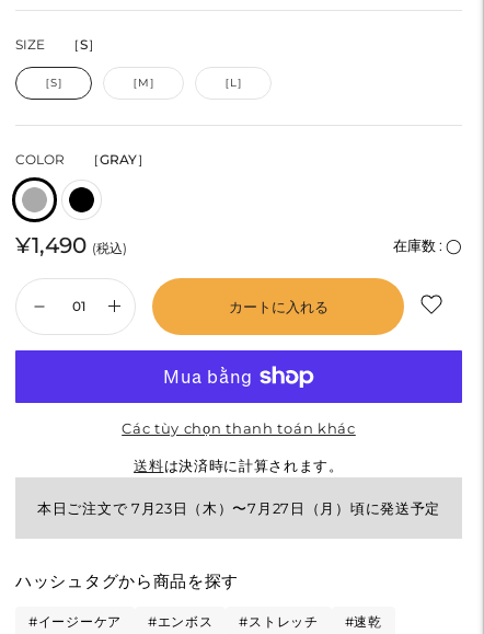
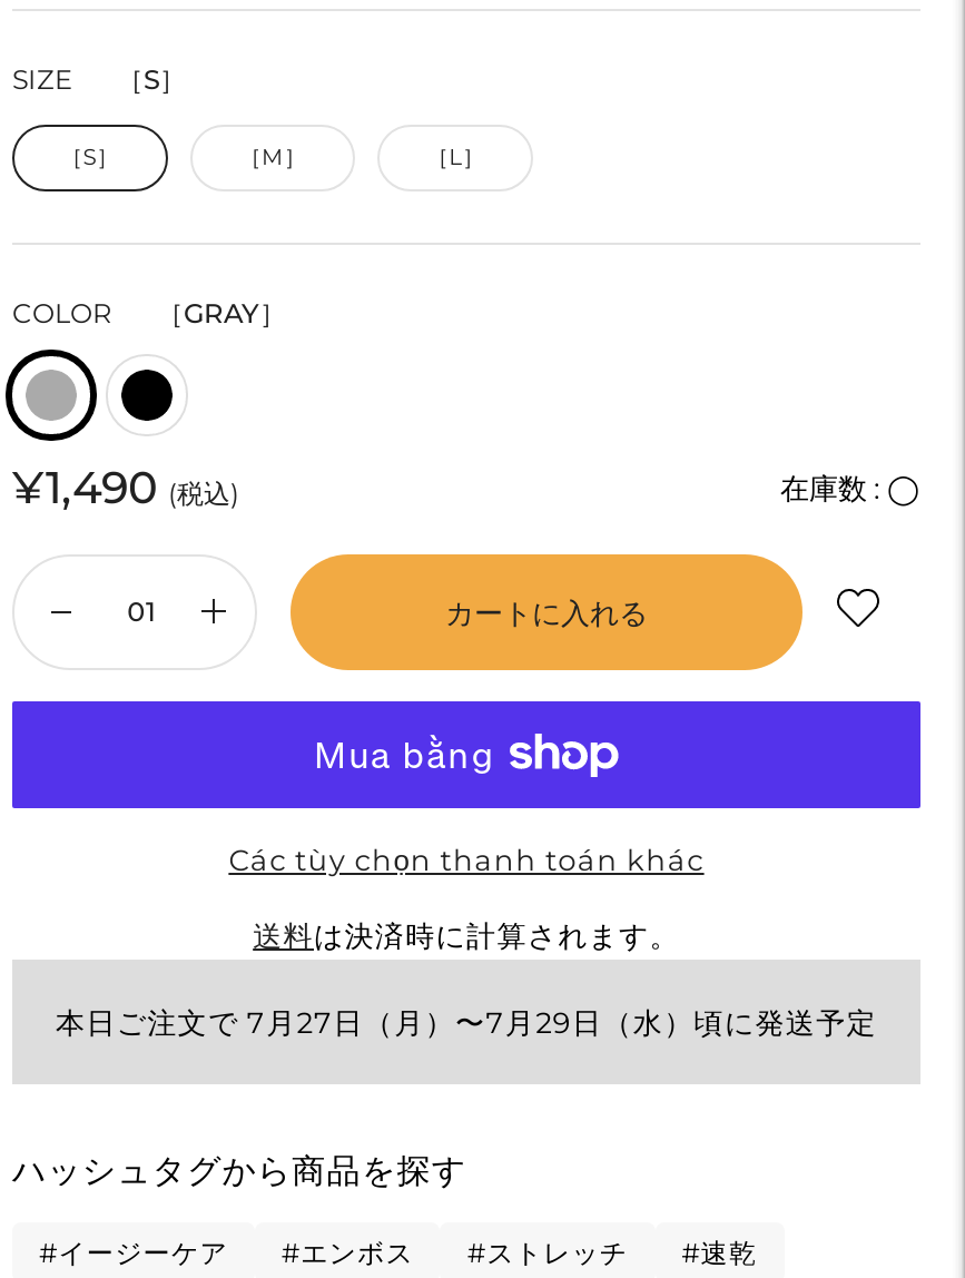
- 本日ご注文で 7月23日（木）〜7月27日（月）頃に発送予定
+ 本日ご注文で 7月27日（月）〜7月29日（水）頃に発送予定
